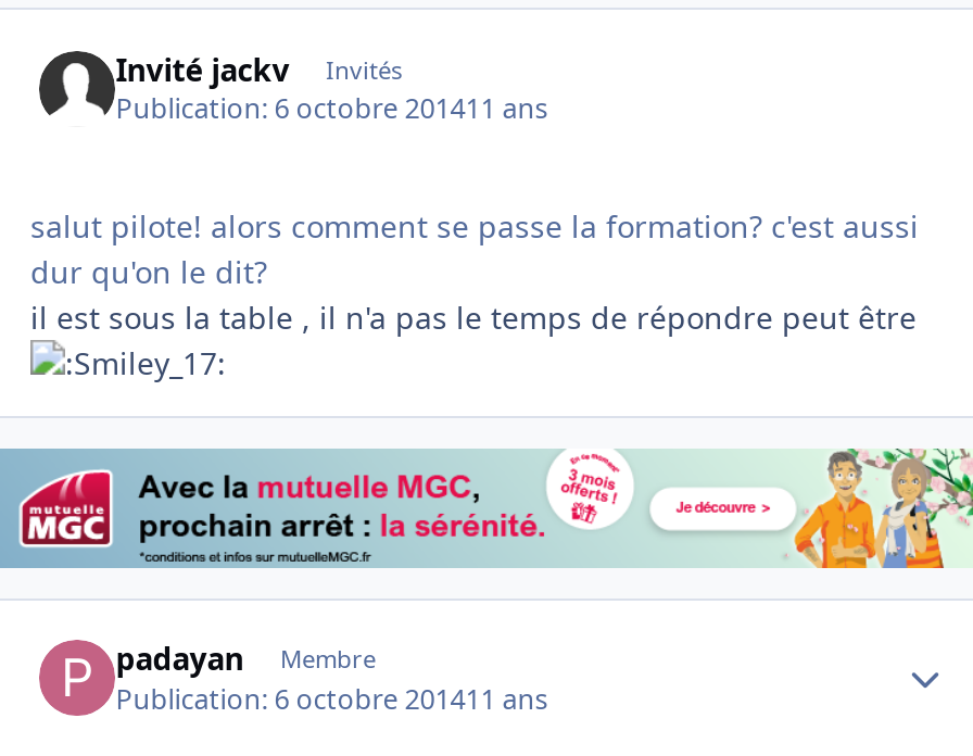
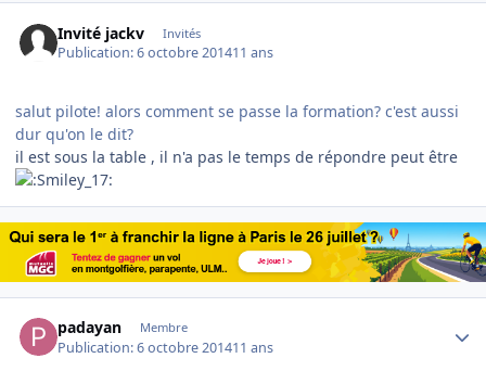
- [image]
+ [image]
